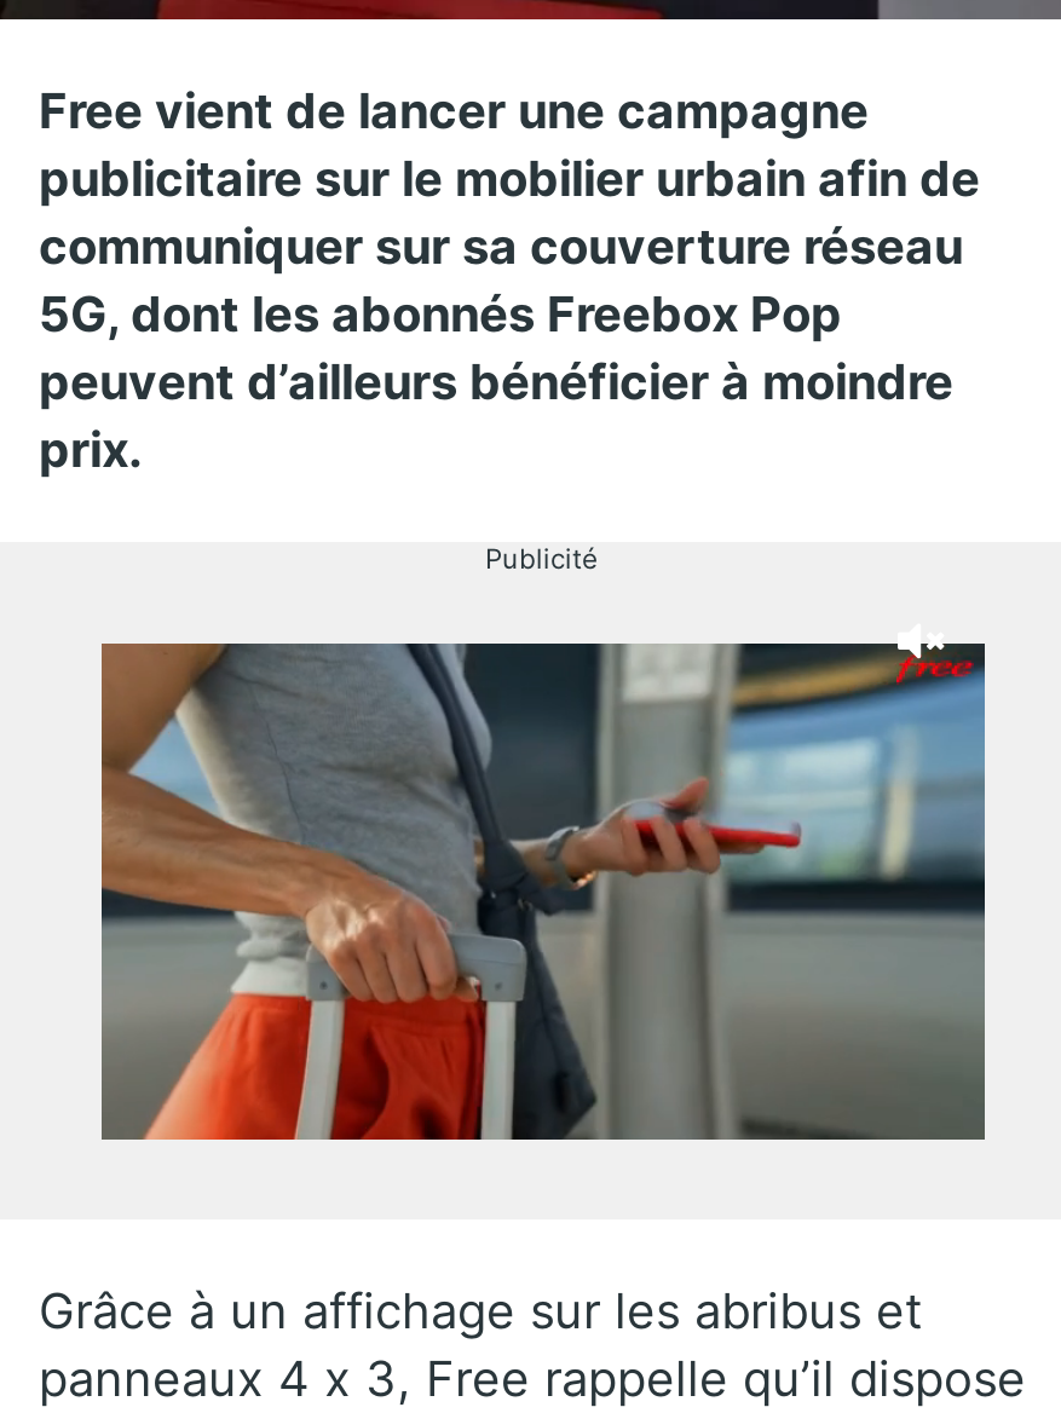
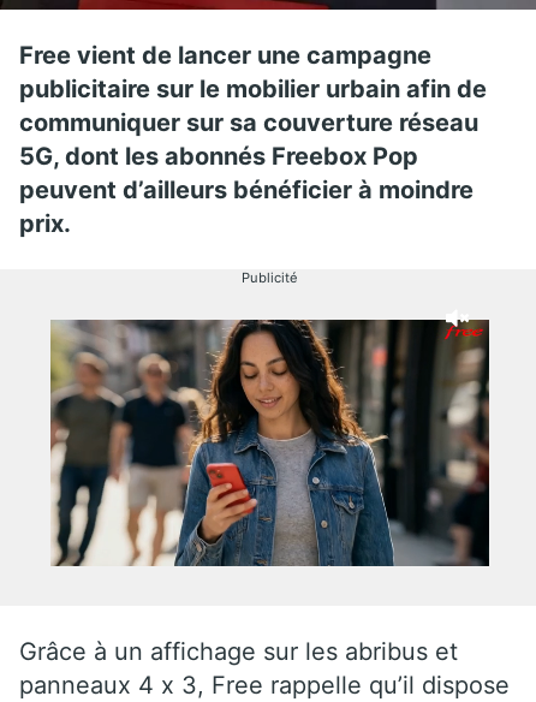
- [image]
+ [image]
